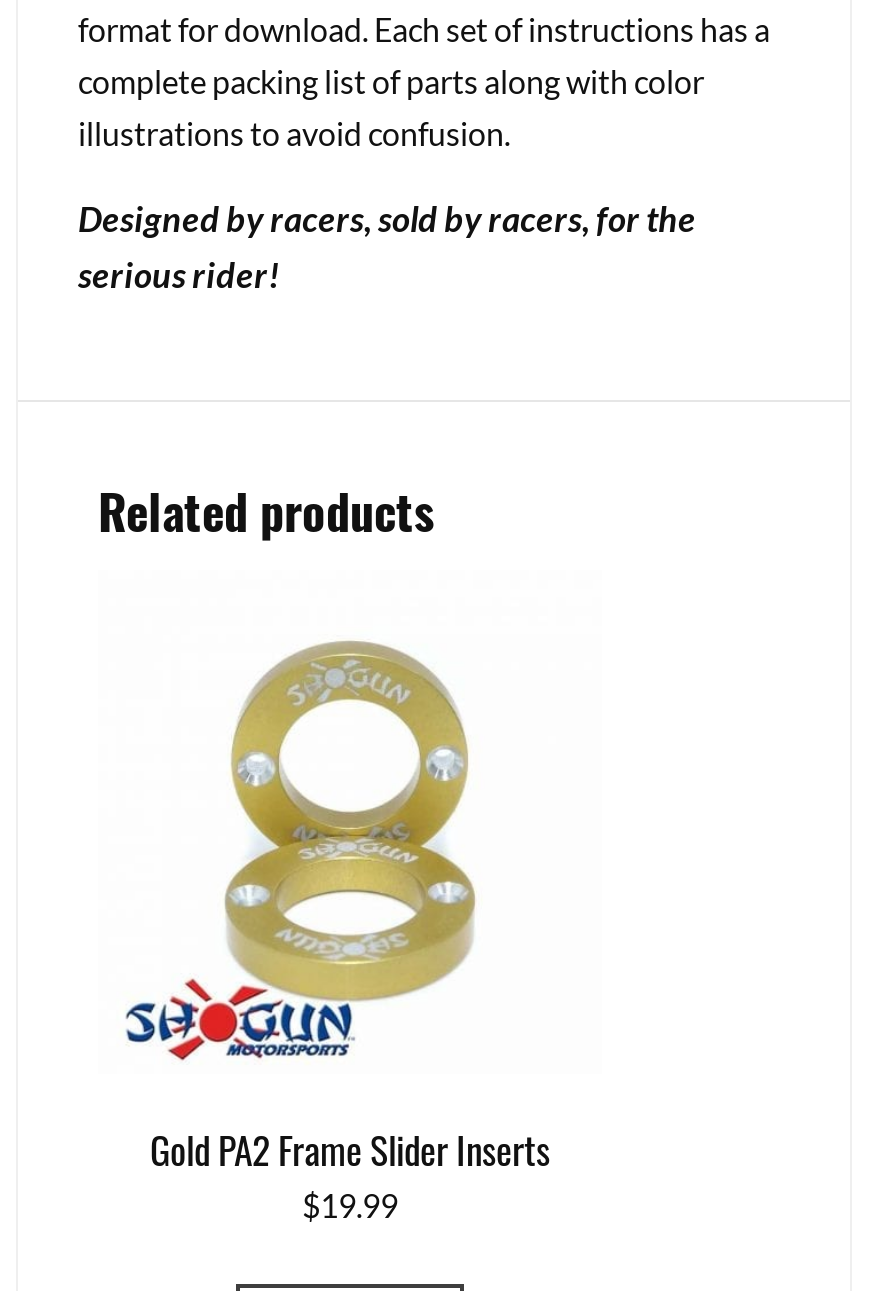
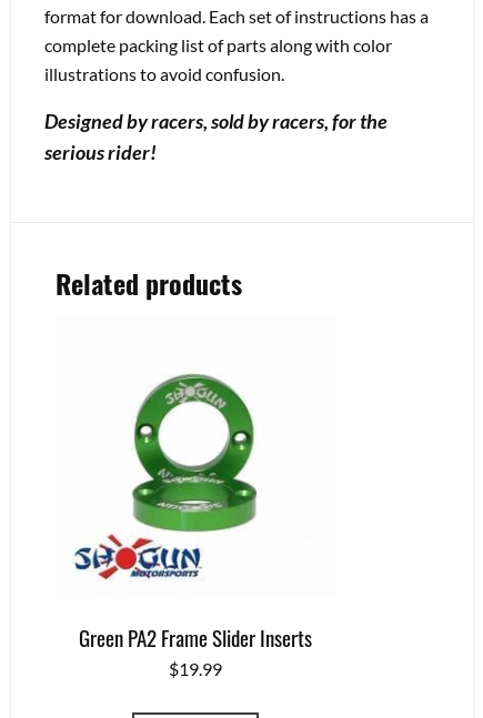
- [image]
- Gold PA2 Frame Slider Inserts
+ [image]
+ Green PA2 Frame Slider Inserts
